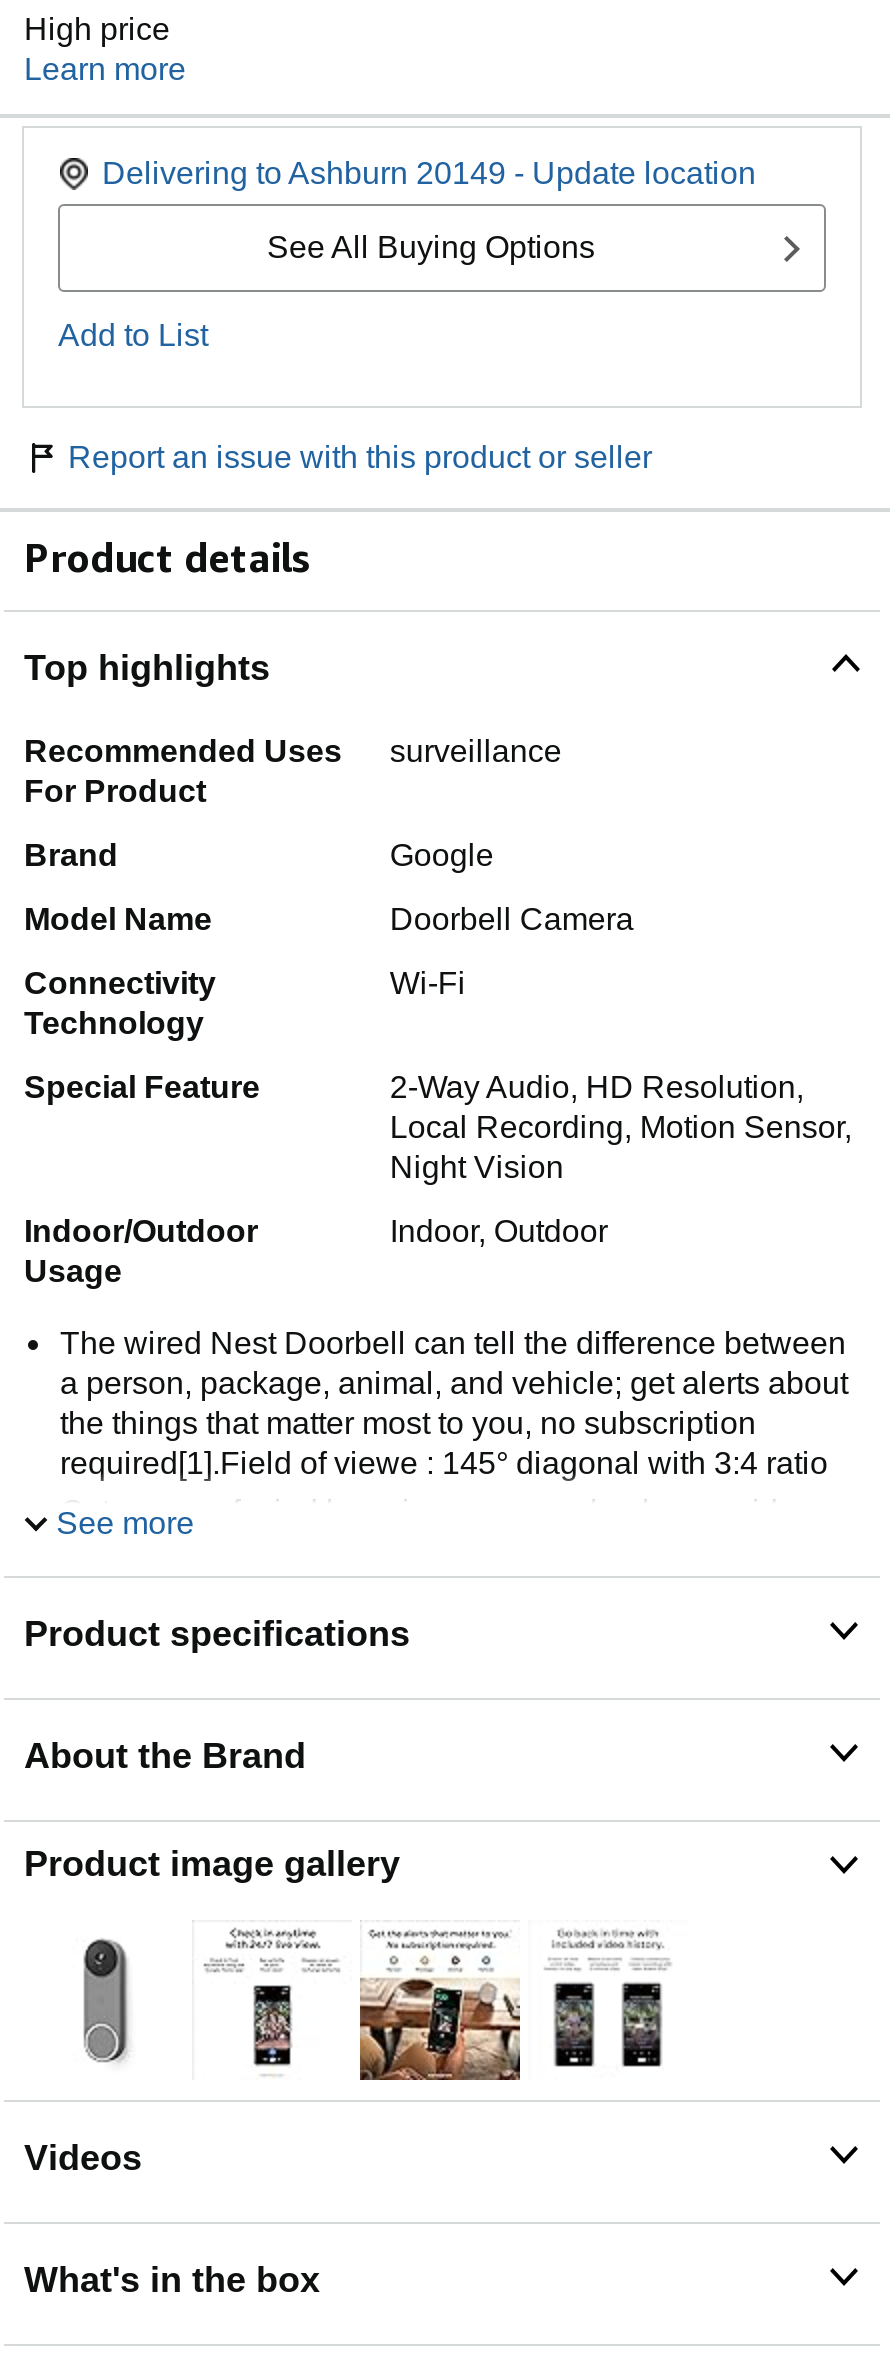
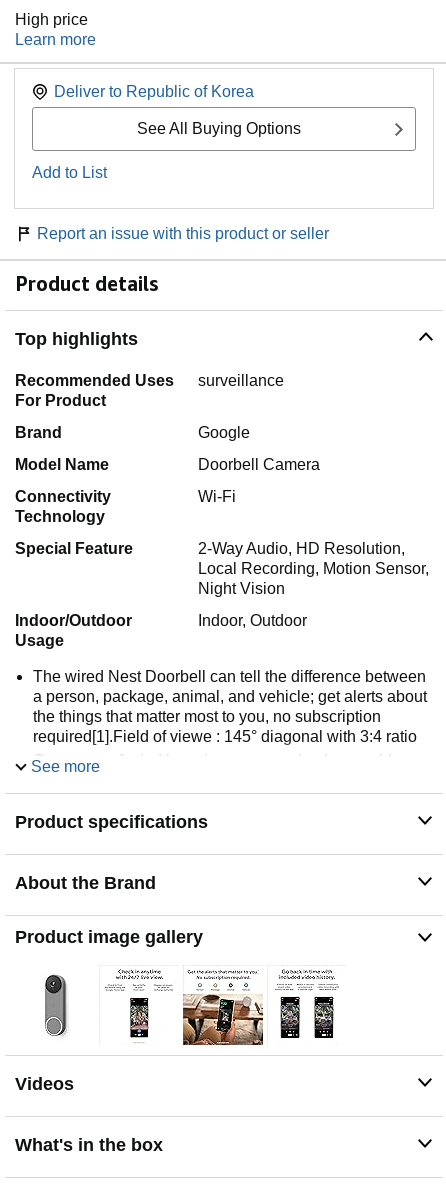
- Delivering to Ashburn 20149 - Update location
+ Deliver to Republic of Korea
